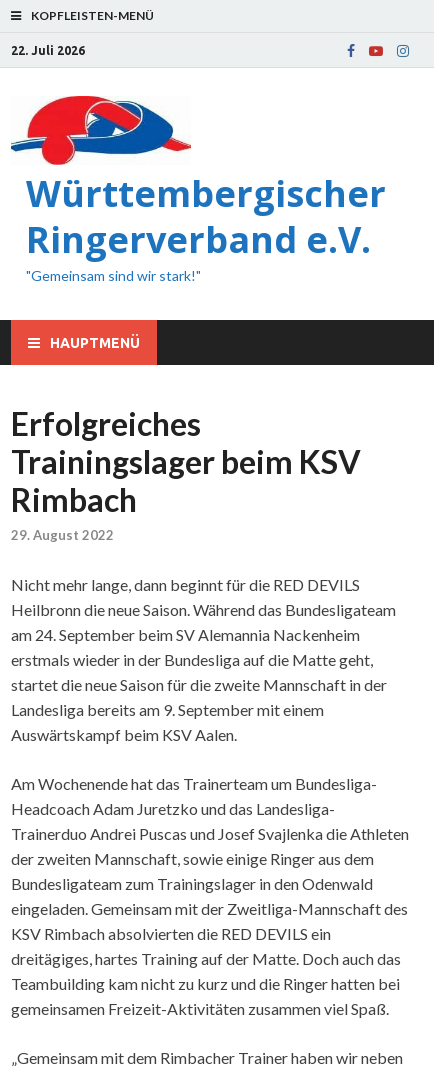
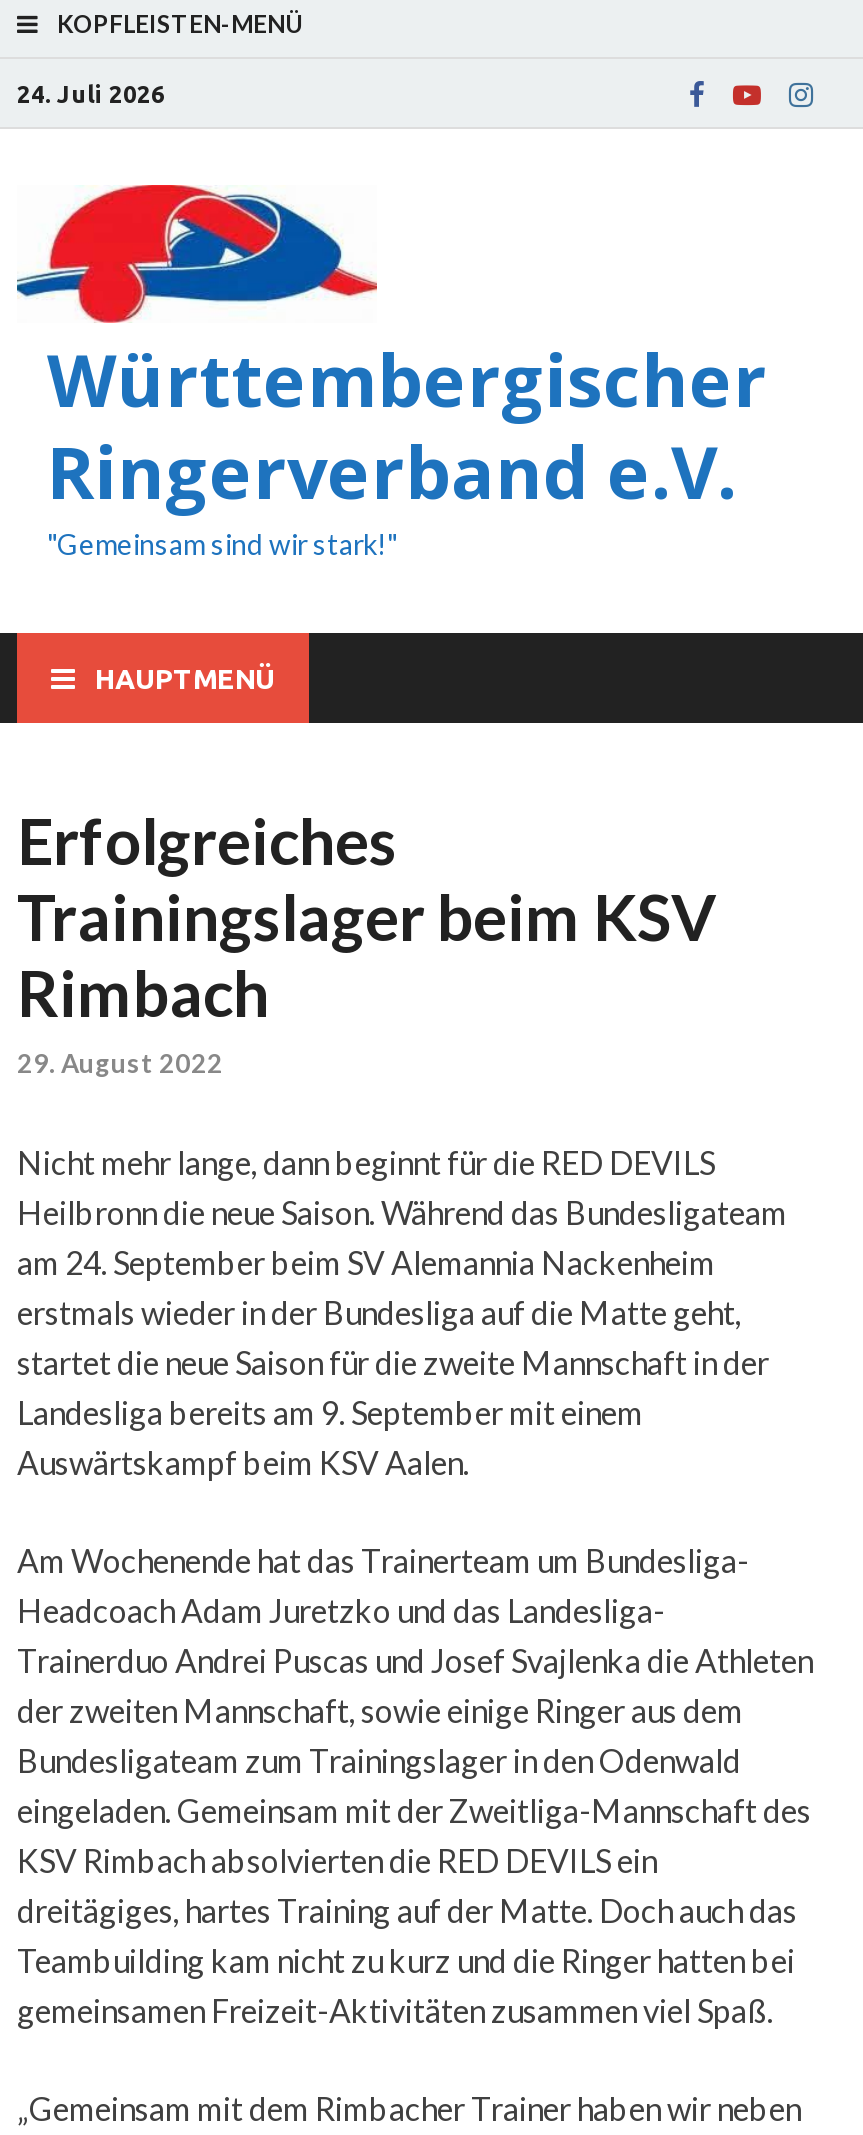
- 22. Juli 2026
+ 24. Juli 2026
